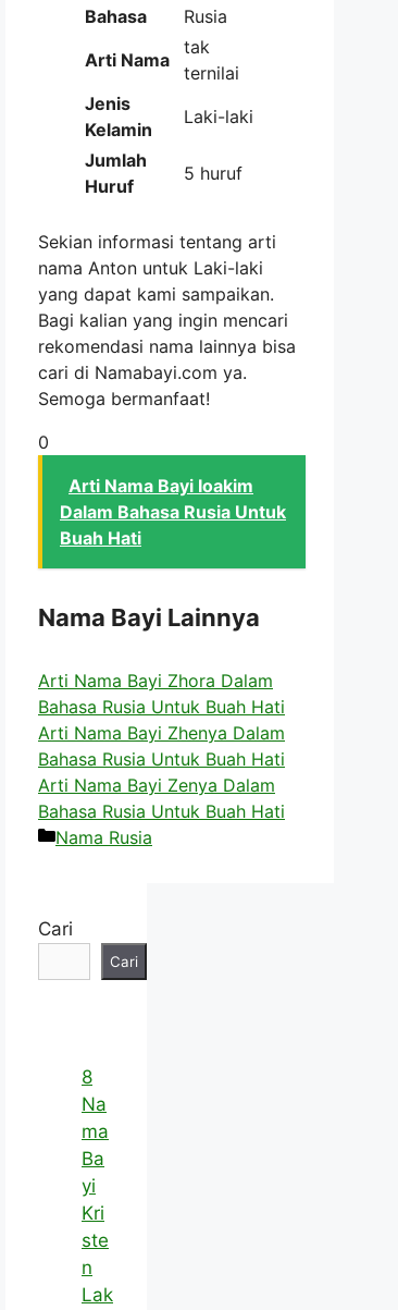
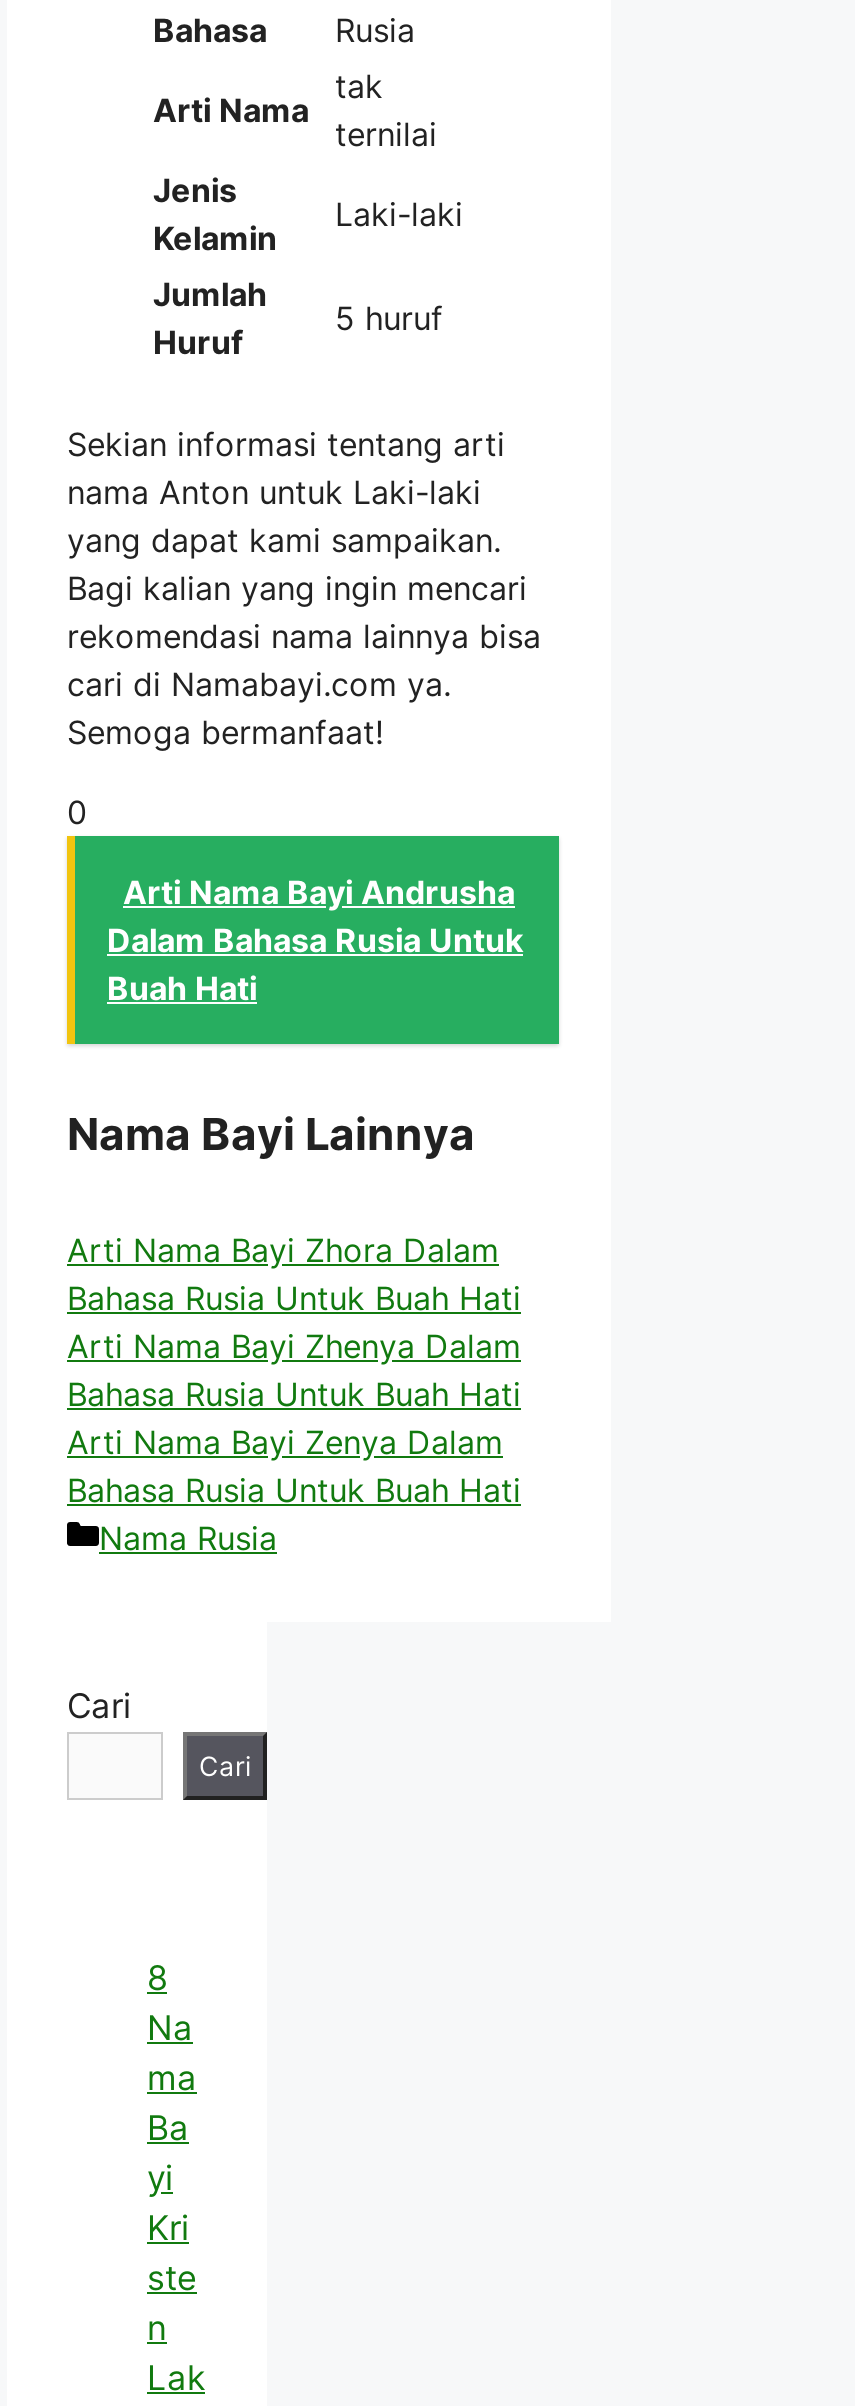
- Arti Nama Bayi Ioakim
+ Arti Nama Bayi Andrusha
